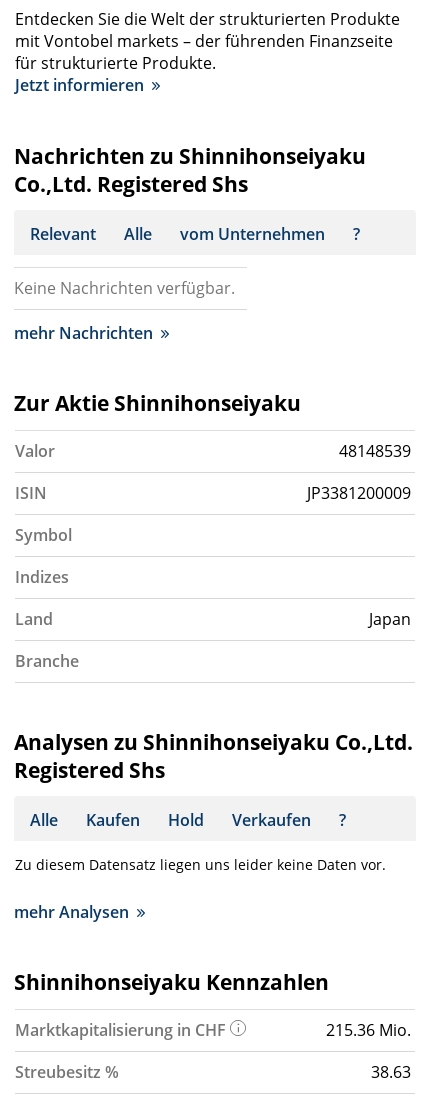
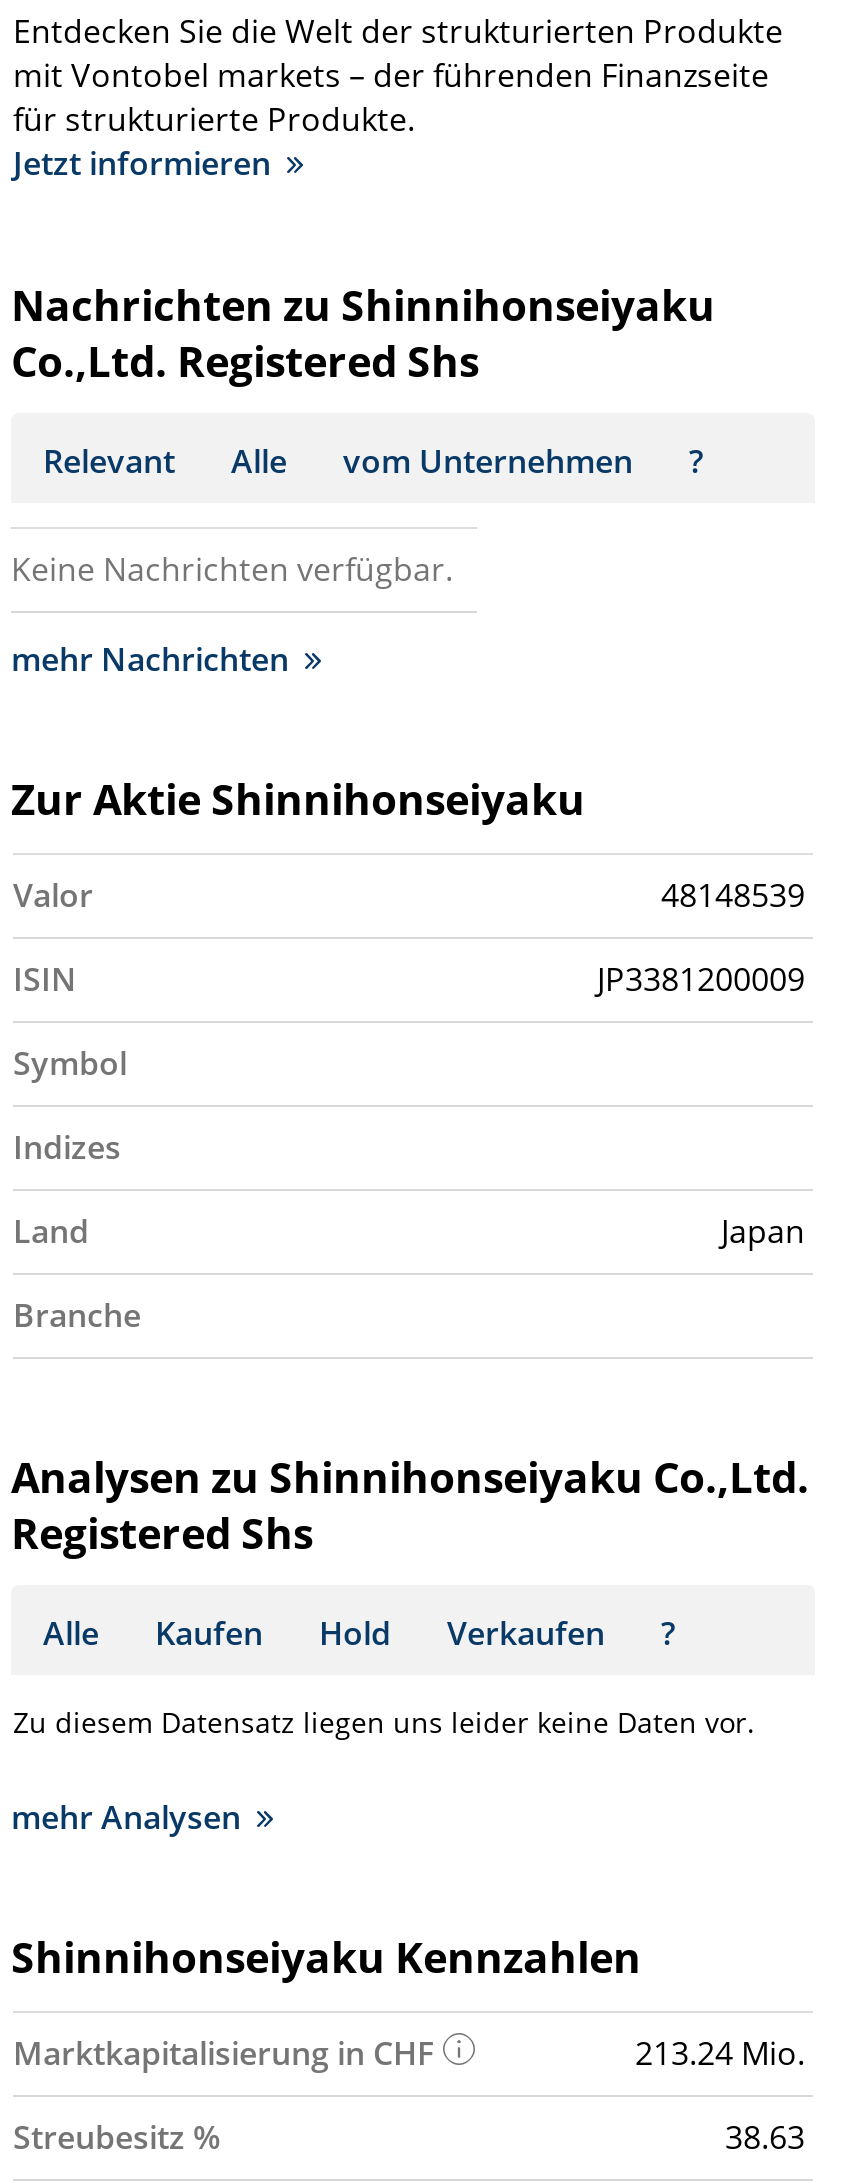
- 215.36 Mio.
+ 213.24 Mio.
